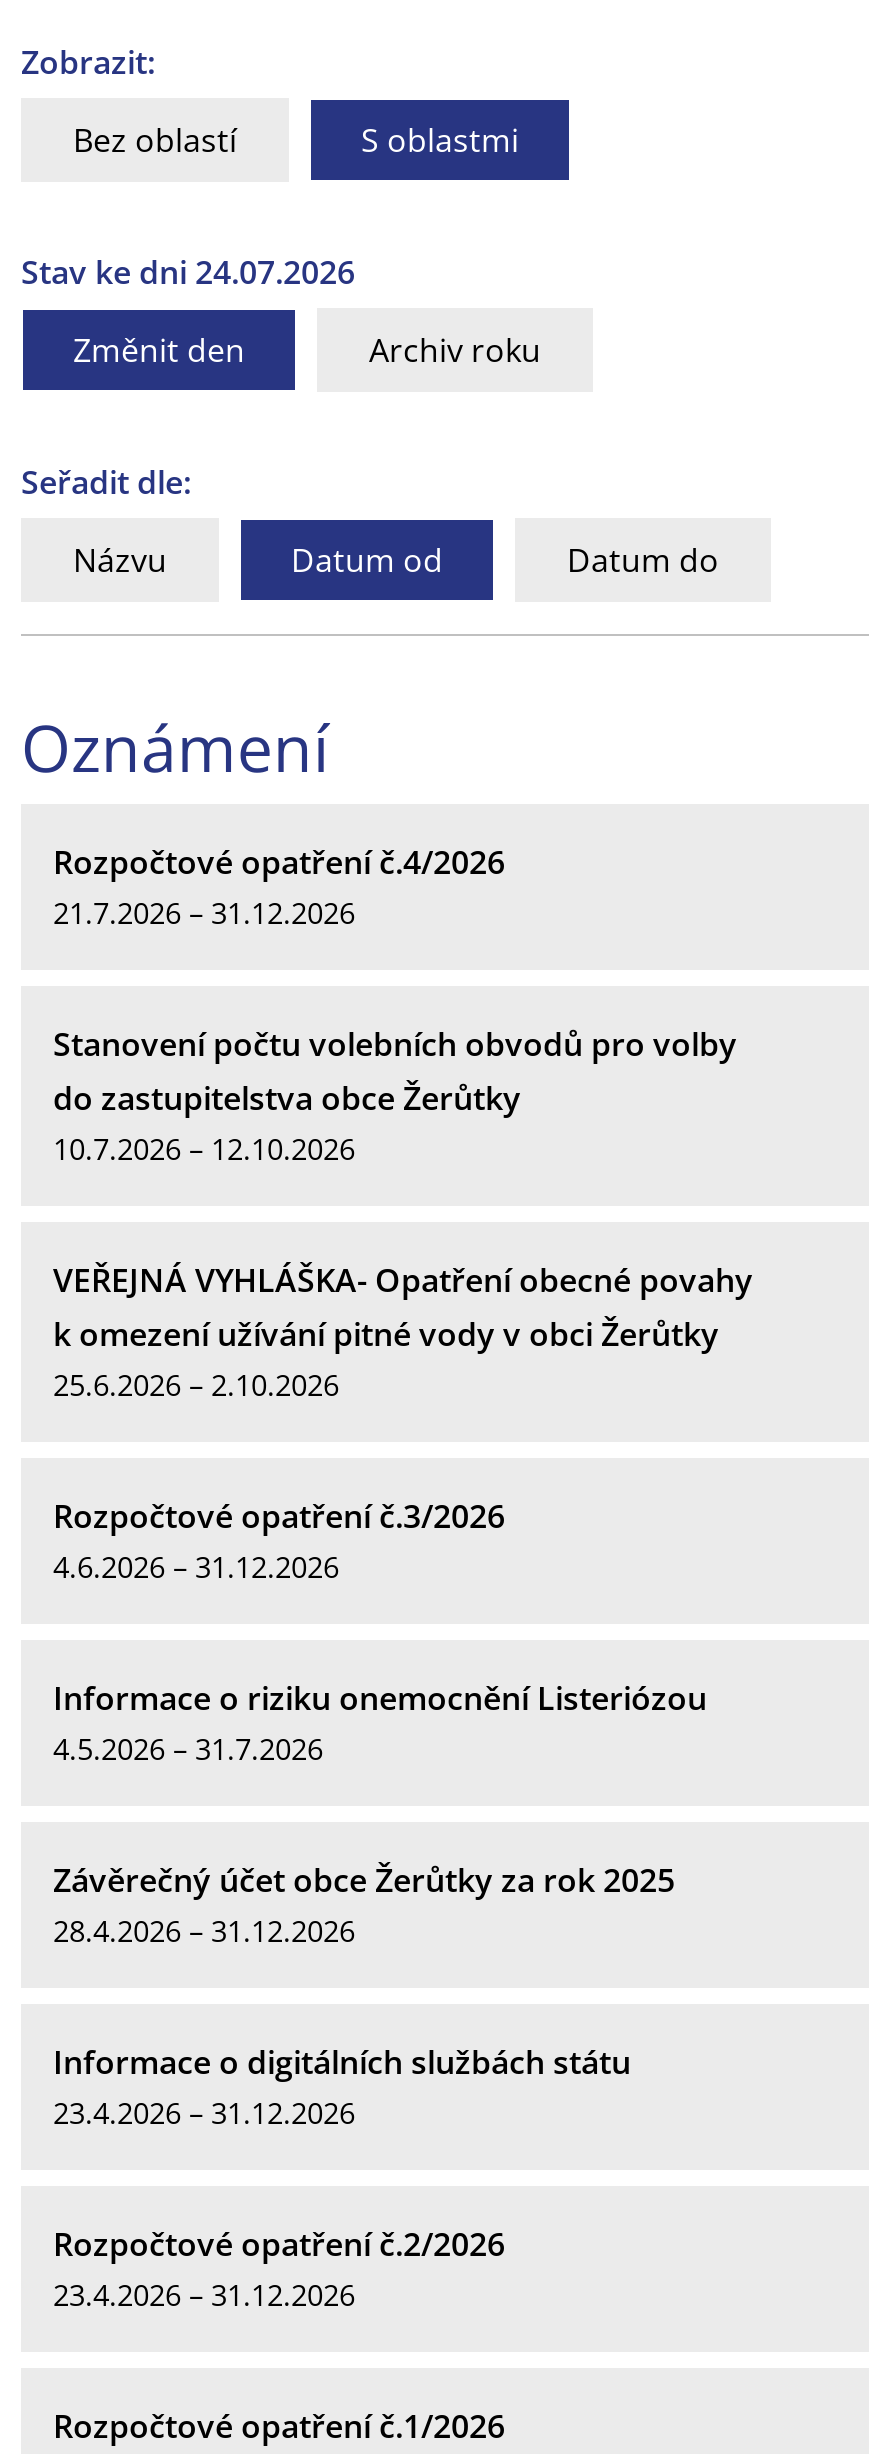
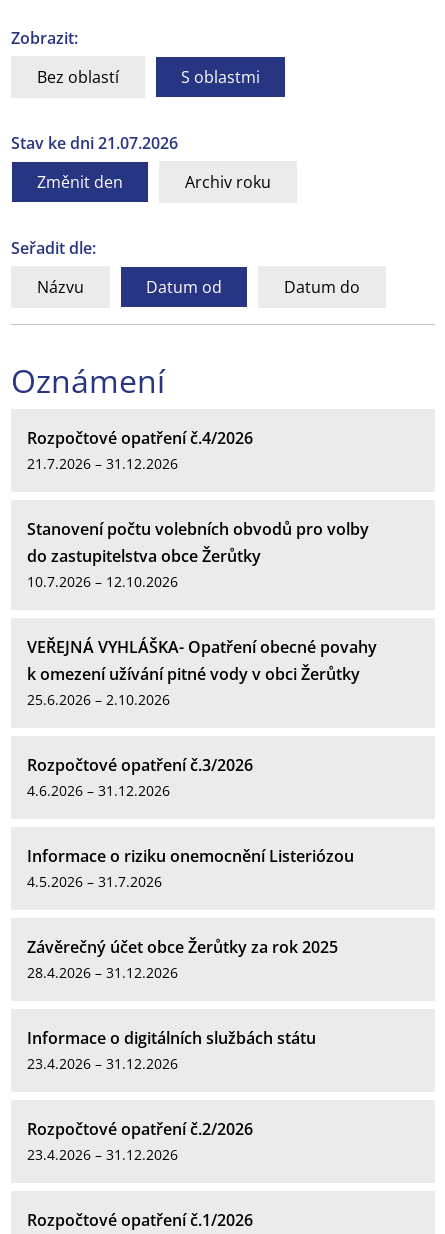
- Stav ke dni 24.07.2026
+ Stav ke dni 21.07.2026
